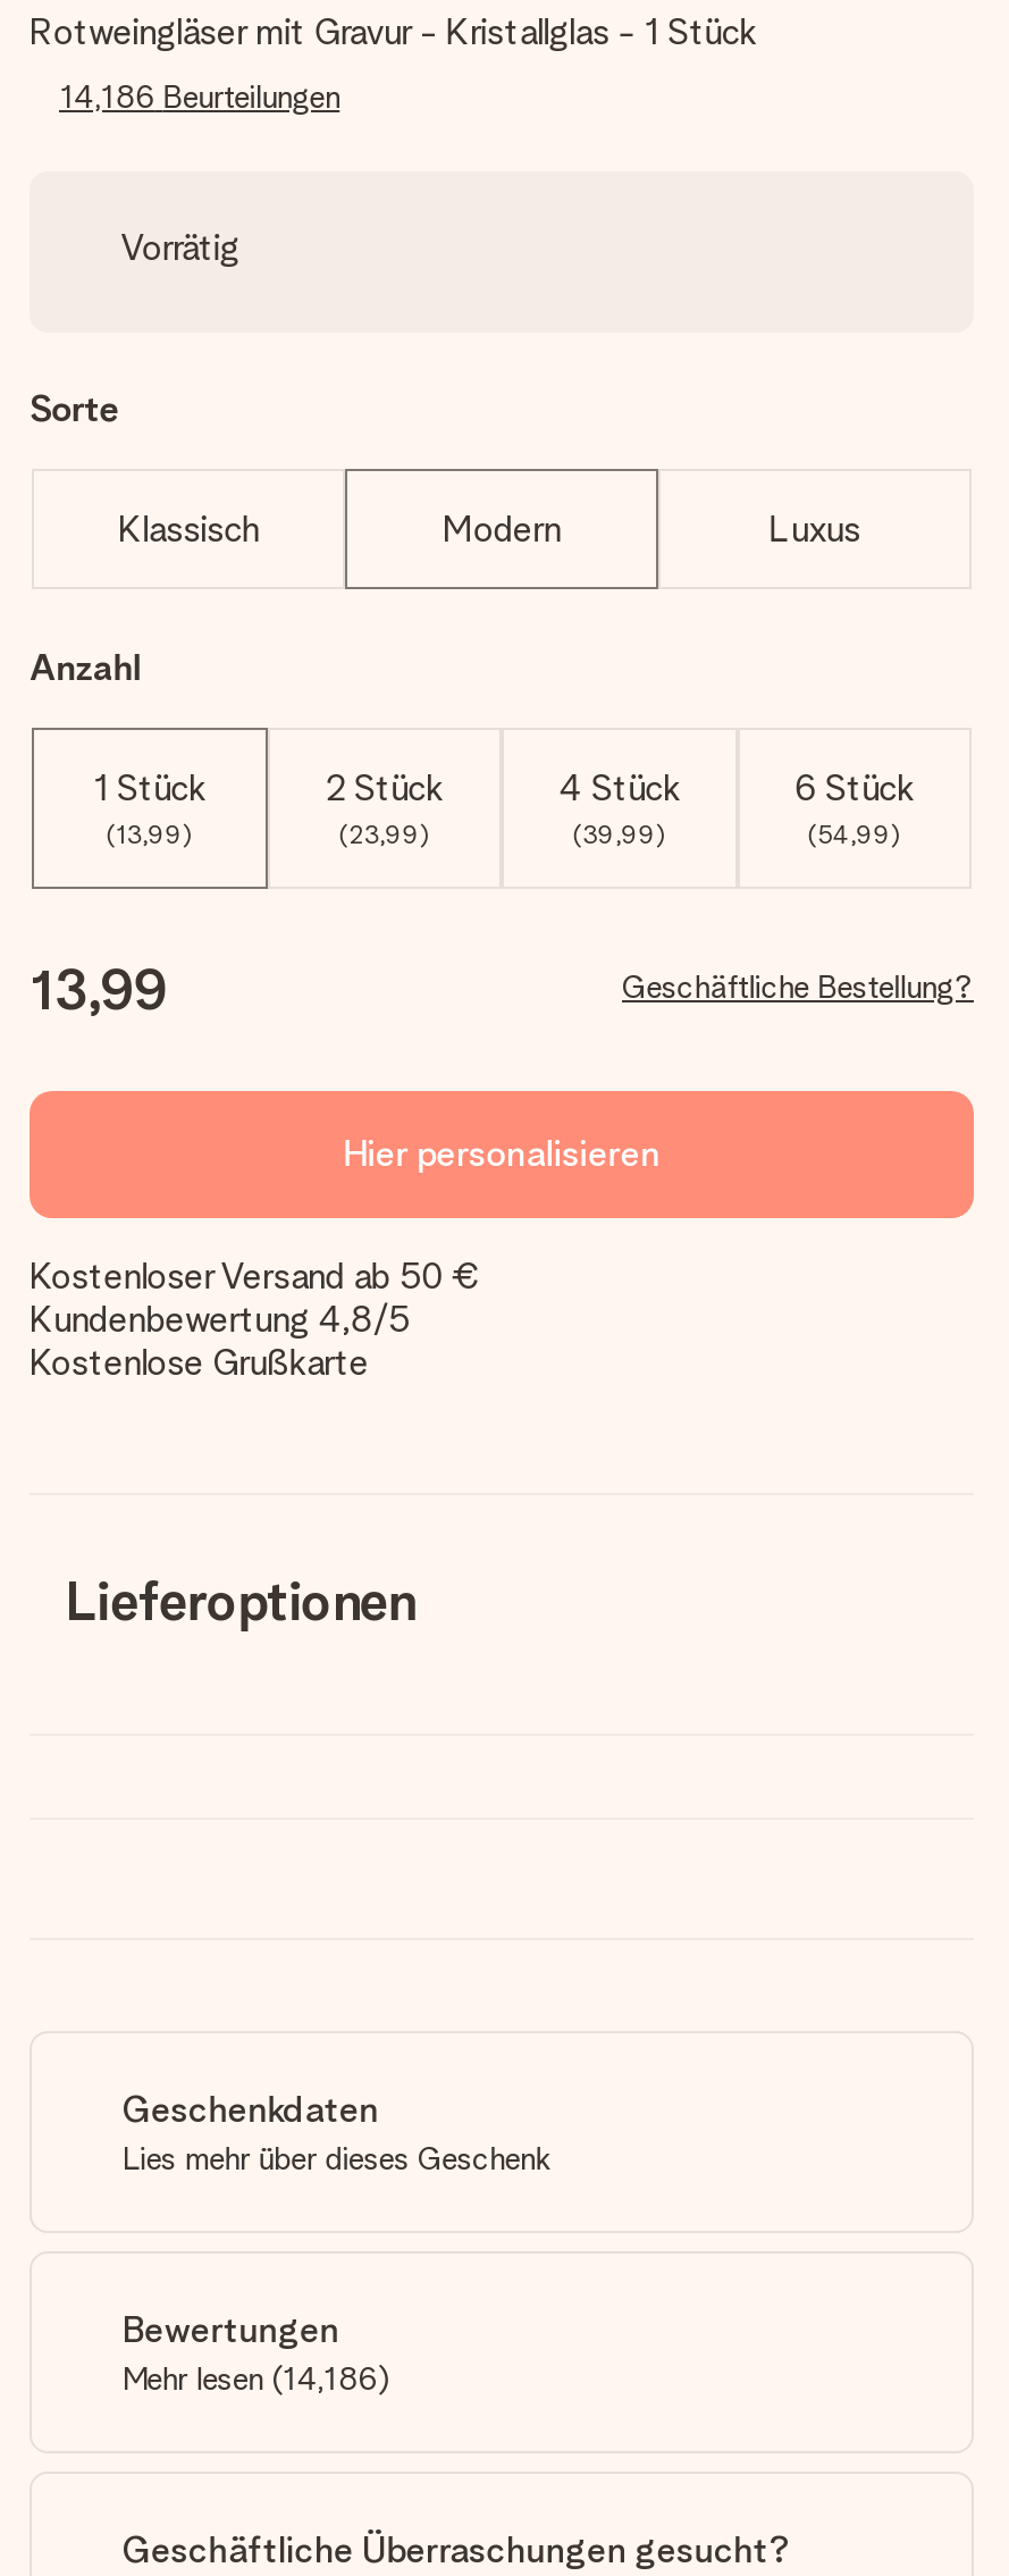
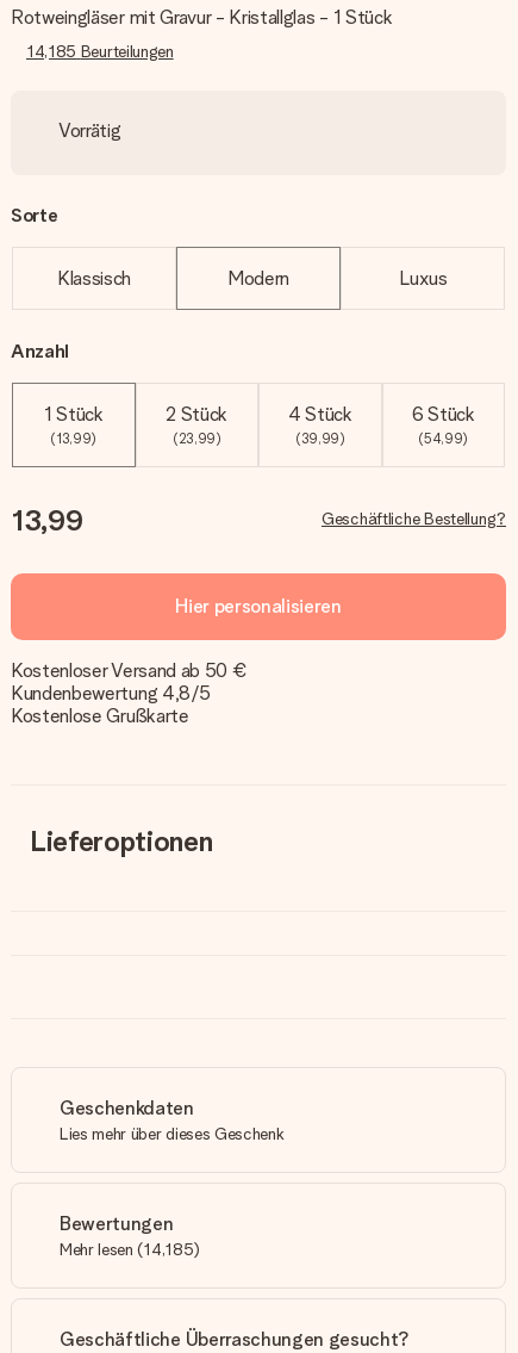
- 14,186 Beurteilungen
+ 14,185 Beurteilungen

- Mehr lesen (14,186)
+ Mehr lesen (14,185)
